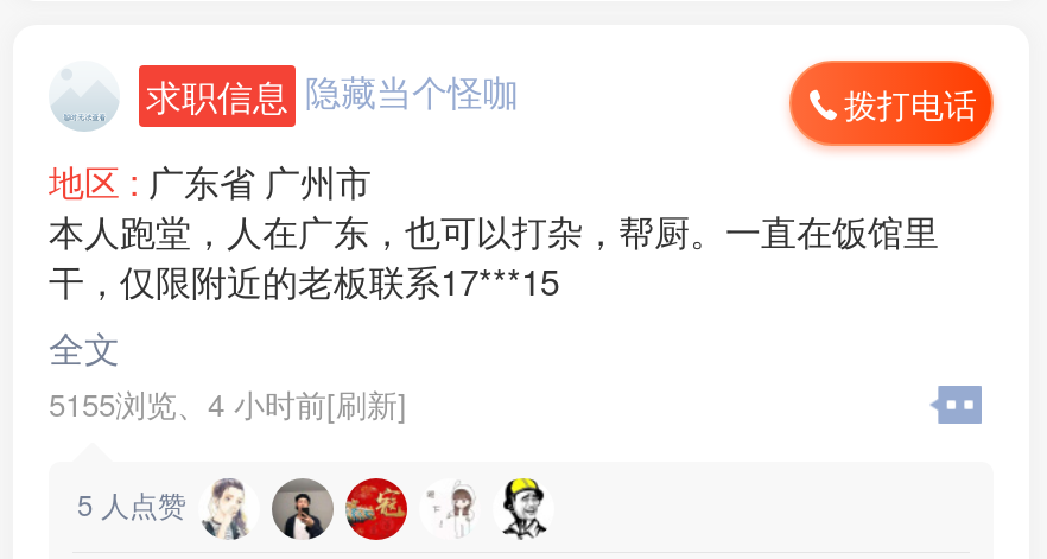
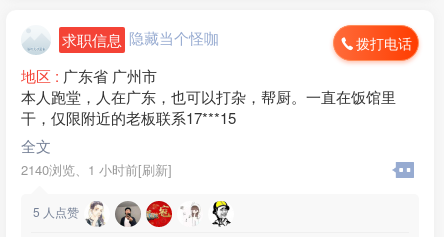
- 5155浏览、4 小时前[刷新]
+ 2140浏览、1 小时前[刷新]
